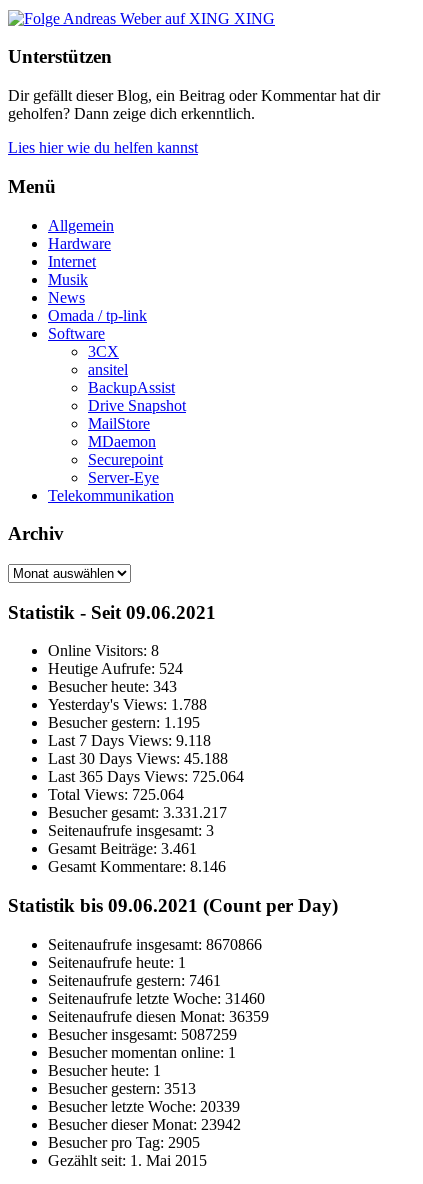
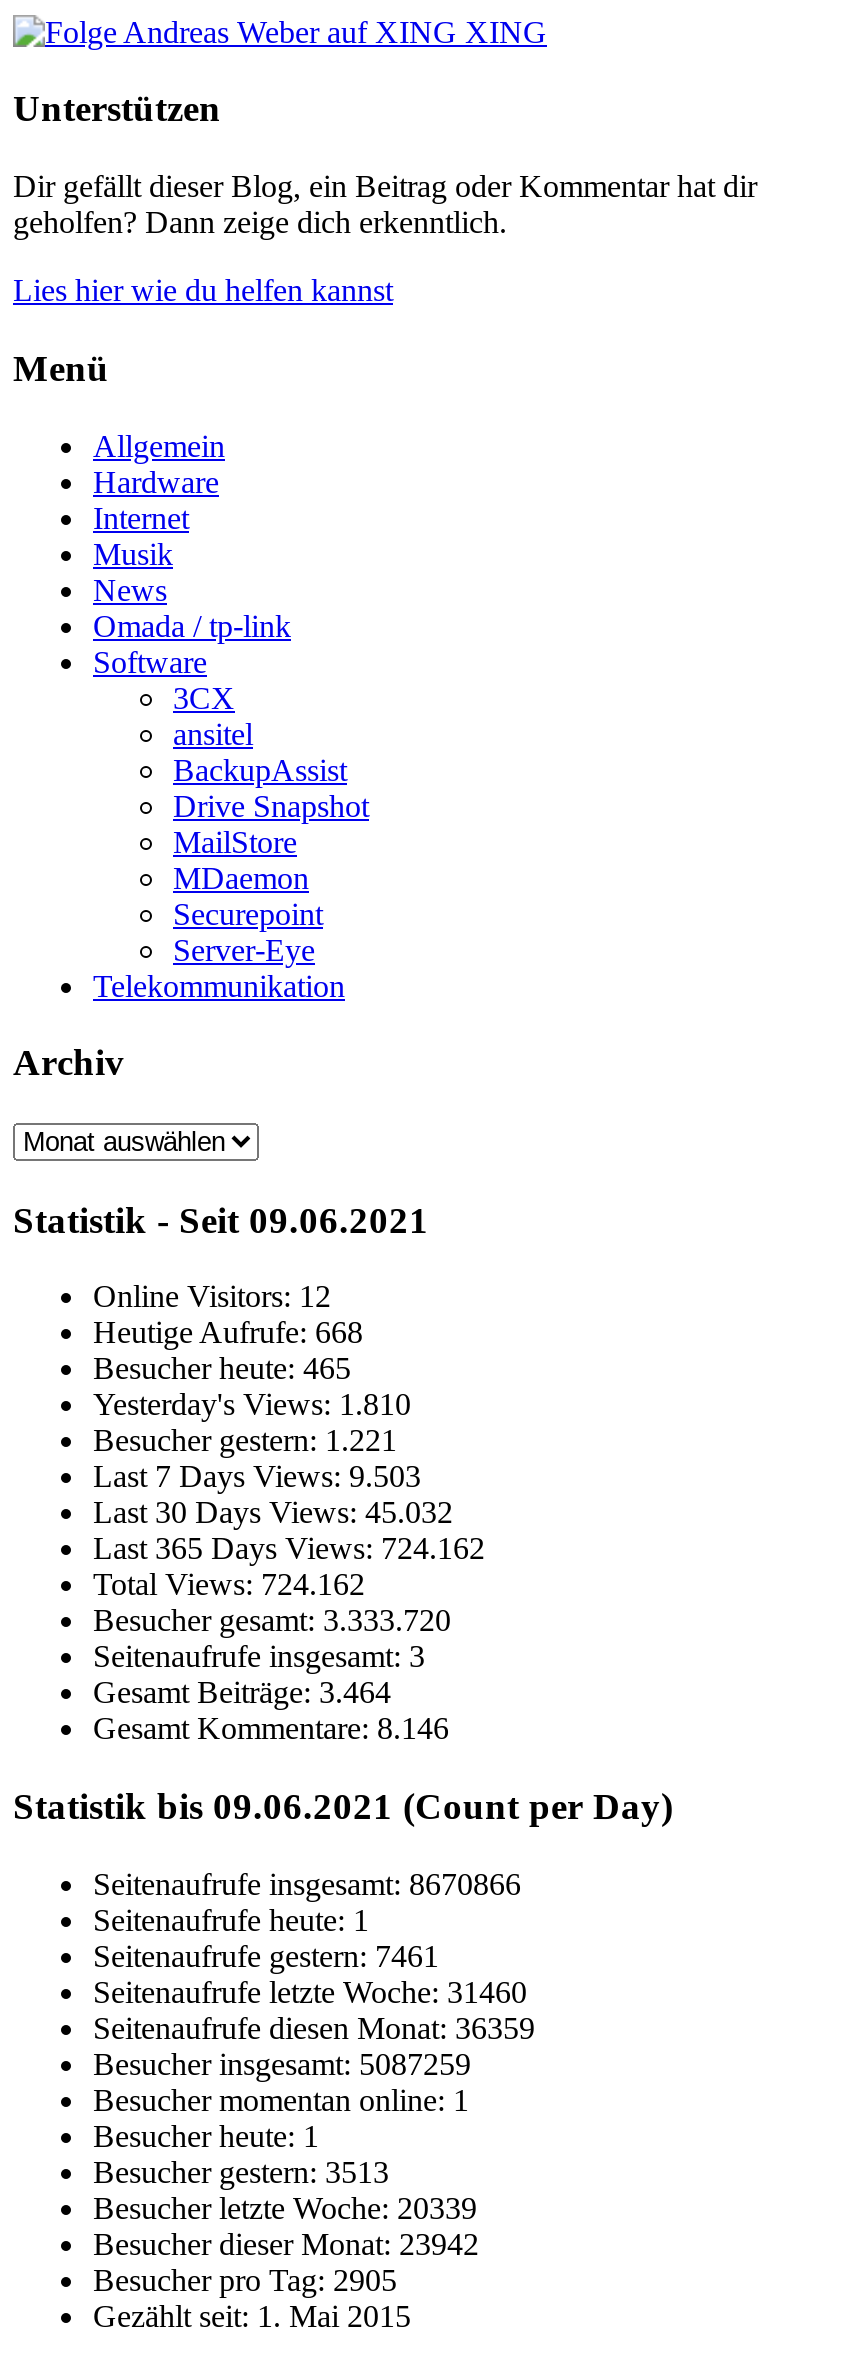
- Online Visitors: 8
+ Online Visitors: 12

- Heutige Aufrufe: 524
+ Heutige Aufrufe: 668

- Besucher heute: 343
+ Besucher heute: 465

- Yesterday's Views: 1.788
+ Yesterday's Views: 1.810

- Besucher gestern: 1.195
+ Besucher gestern: 1.221

- Last 7 Days Views: 9.118
+ Last 7 Days Views: 9.503

- Last 30 Days Views: 45.188
+ Last 30 Days Views: 45.032

- Last 365 Days Views: 725.064
+ Last 365 Days Views: 724.162

- Total Views: 725.064
+ Total Views: 724.162

- Besucher gesamt: 3.331.217
+ Besucher gesamt: 3.333.720

- Gesamt Beiträge:3.461
+ Gesamt Beiträge:3.464
